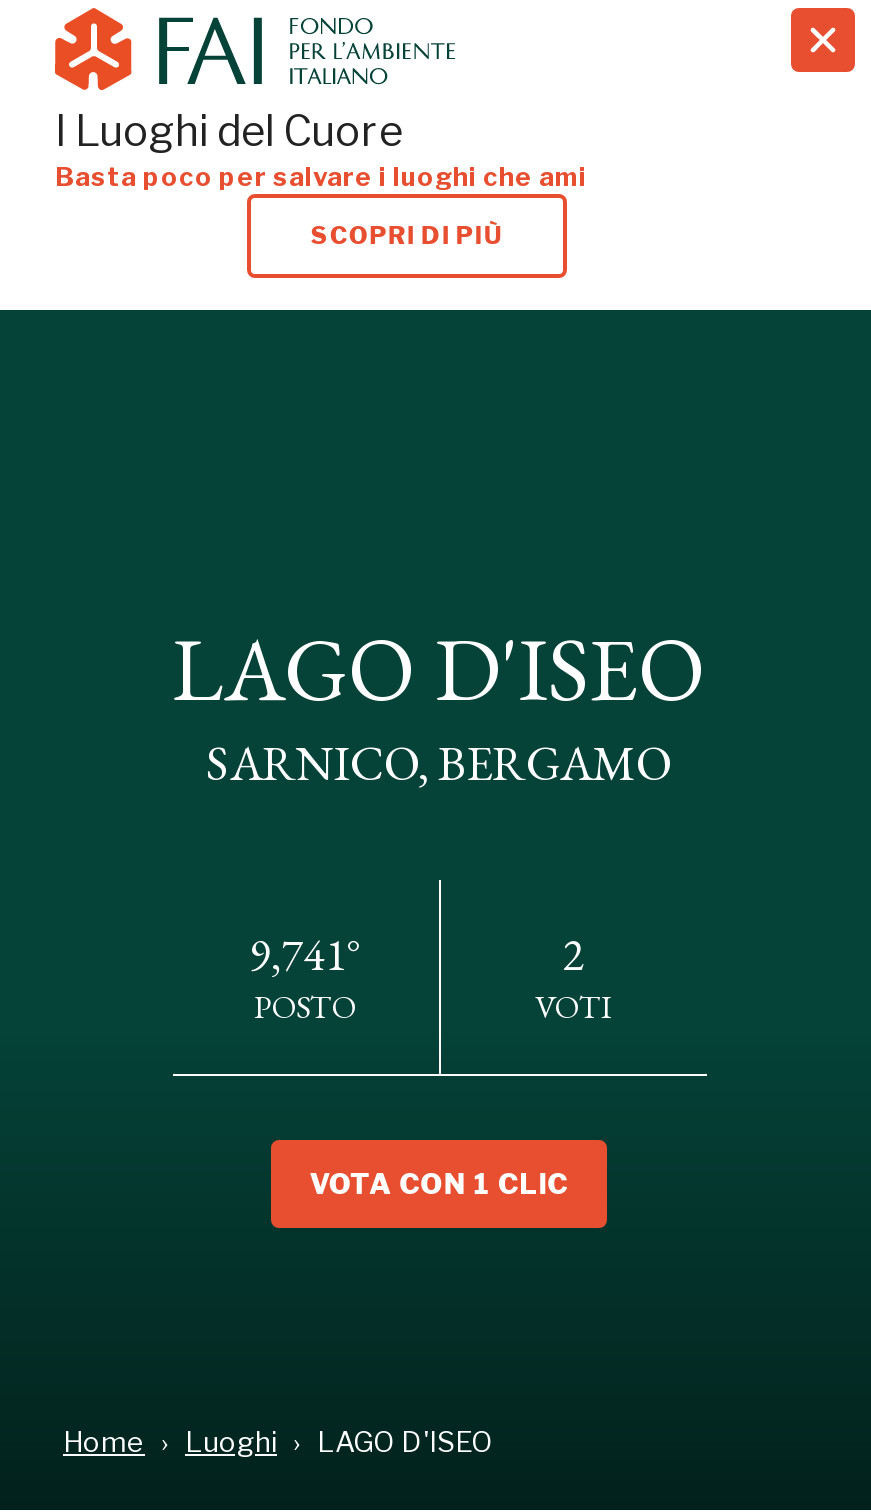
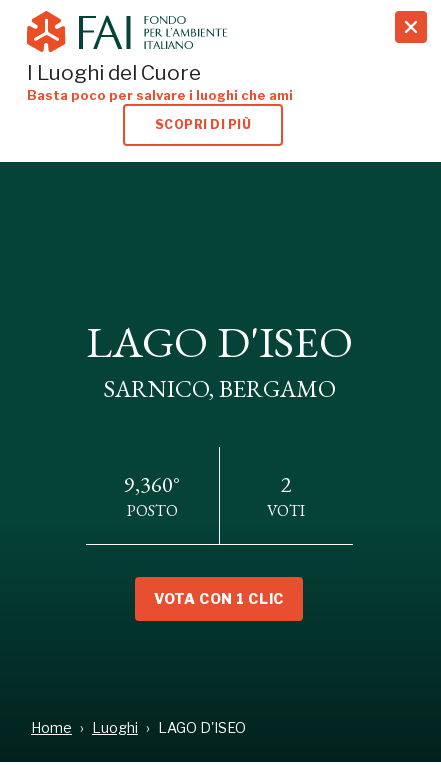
- 9,741°
+ 9,360°
